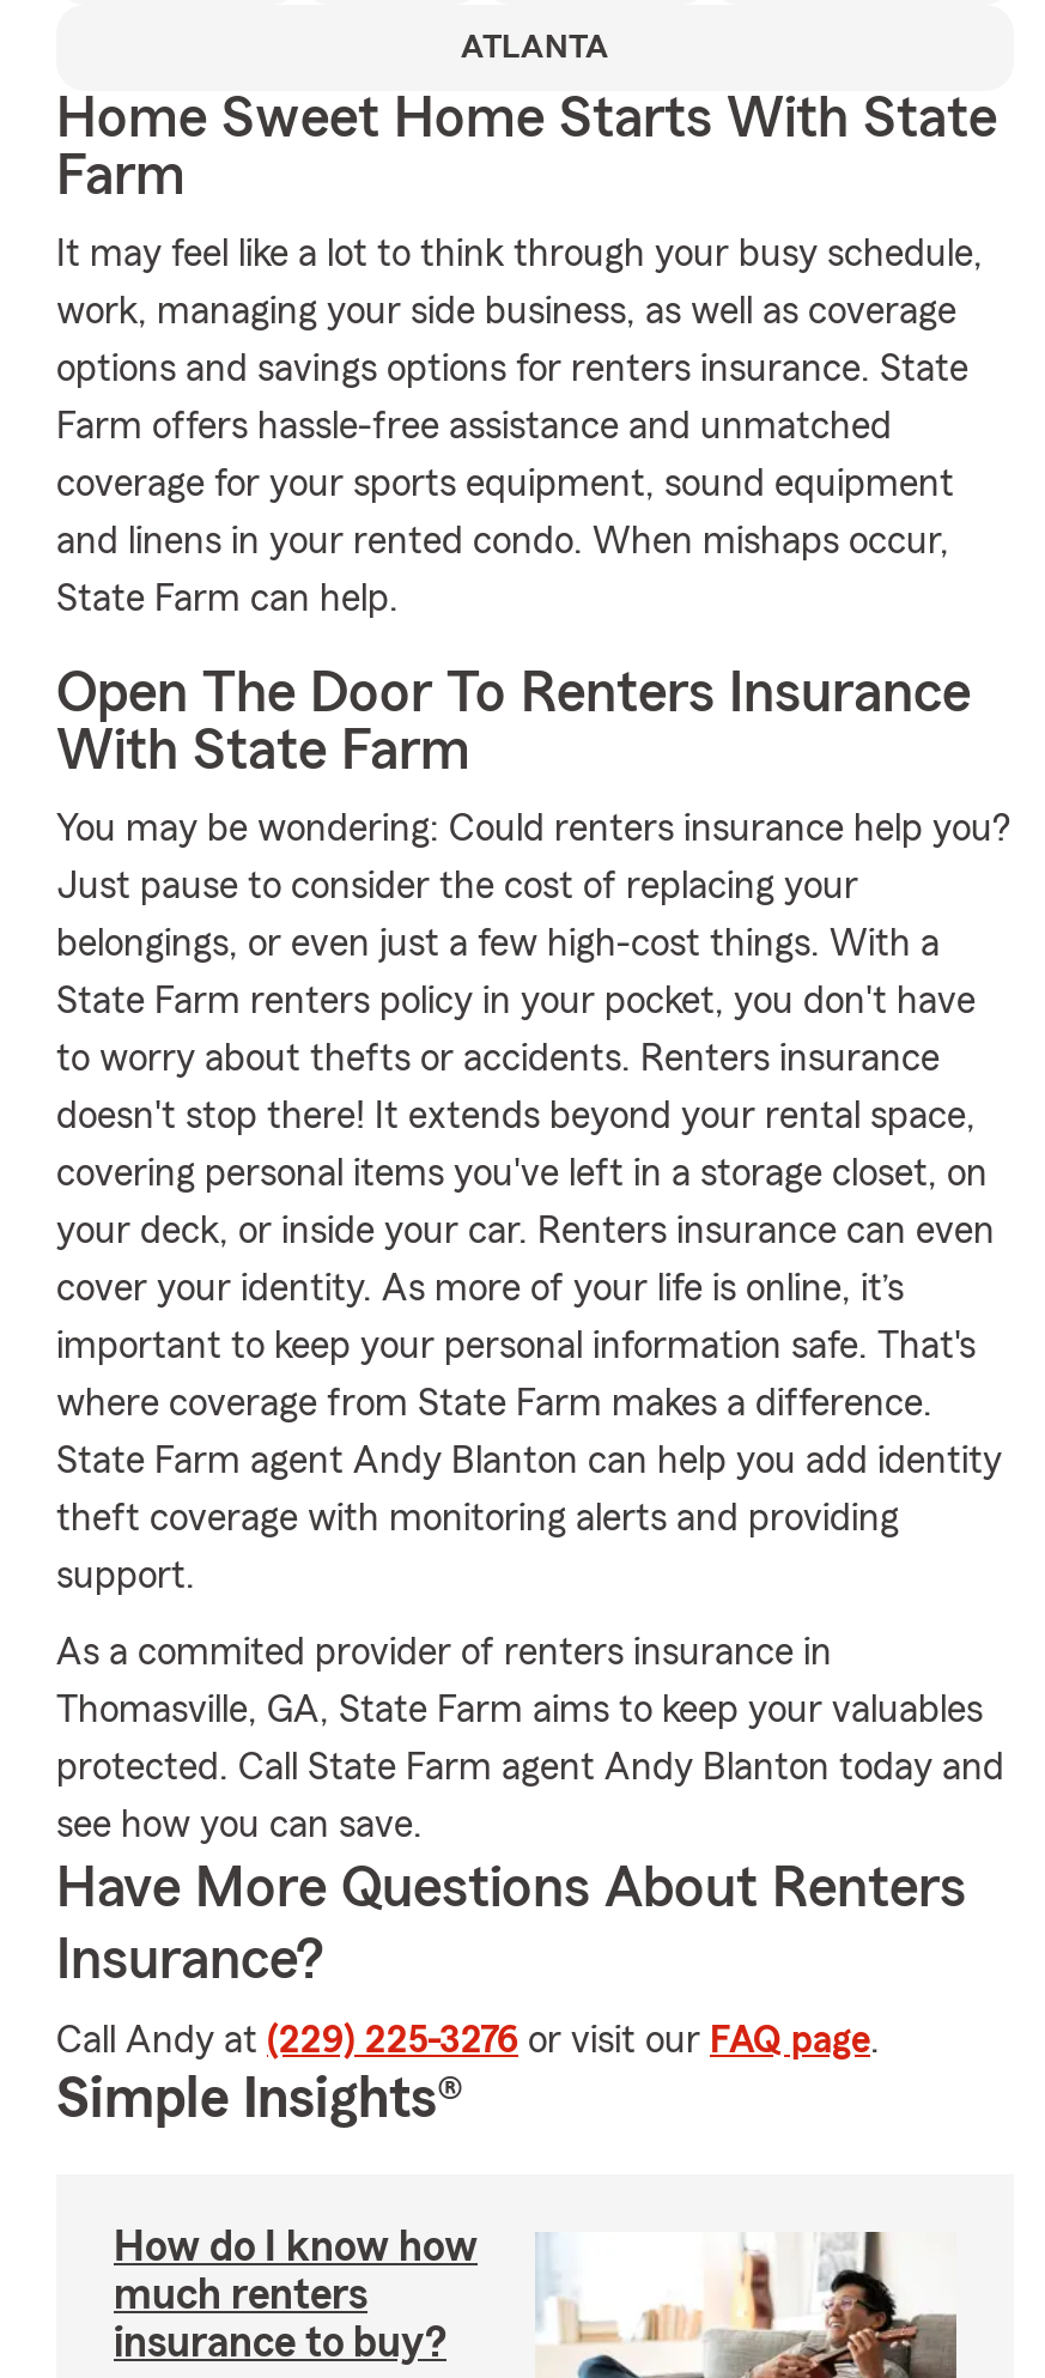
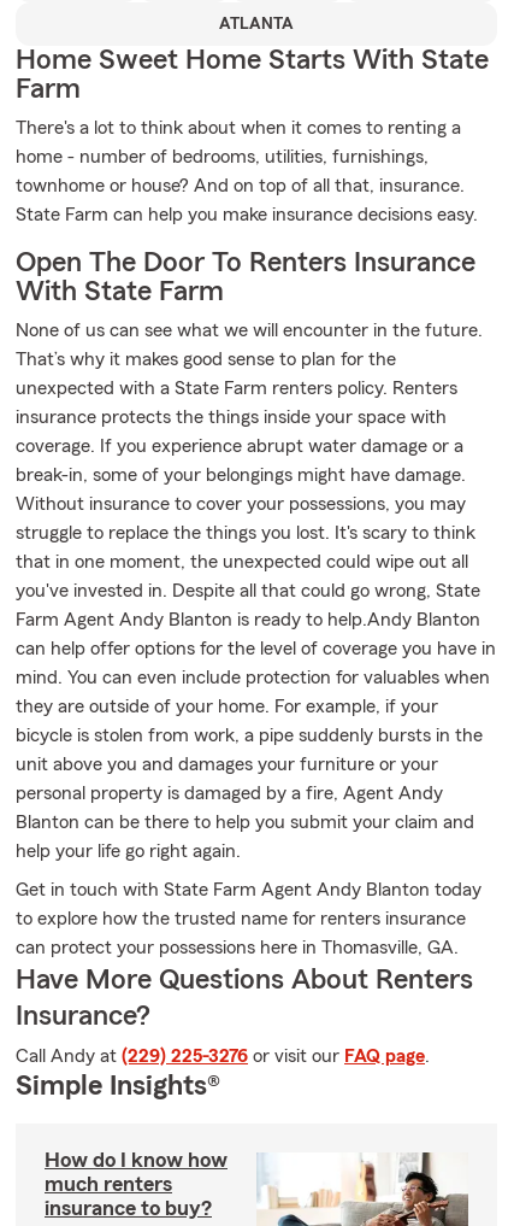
- It may feel like a lot to think through your busy schedule,
- work, managing your side business, as well as coverage
- options and savings options for renters insurance. State
- Farm offers hassle-free assistance and unmatched
- coverage for your sports equipment, sound equipment
- and linens in your rented condo. When mishaps occur,
- State Farm can help.
+ There's a lot to think about when it comes to renting a
+ home - number of bedrooms, utilities, furnishings,
+ townhome or house? And on top of all that, insurance.
+ State Farm can help you make insurance decisions easy.

moved up: Open The Door To Renters Insurance | With State Farm

- You may be wondering: Could renters insurance help you?
- Just pause to consider the cost of replacing your
- belongings, or even just a few high-cost things. With a
- State Farm renters policy in your pocket, you don't have
- to worry about thefts or accidents. Renters insurance
- doesn't stop there! It extends beyond your rental space,
- covering personal items you've left in a storage closet, on
- your deck, or inside your car. Renters insurance can even
- cover your identity. As more of your life is online, it’s
- important to keep your personal information safe. That's
- where coverage from State Farm makes a difference.
- State Farm agent Andy Blanton can help you add identity
- theft coverage with monitoring alerts and providing
- support.
- As a commited provider of renters insurance in
- Thomasville, GA, State Farm aims to keep your valuables
- protected. Call State Farm agent Andy Blanton today and
- see how you can save.
+ None of us can see what we will encounter in the future.
+ That’s why it makes good sense to plan for the
+ unexpected with a State Farm renters policy. Renters
+ insurance protects the things inside your space with
+ coverage. If you experience abrupt water damage or a
+ break-in, some of your belongings might have damage.
+ Without insurance to cover your possessions, you may
+ struggle to replace the things you lost. It's scary to think
+ that in one moment, the unexpected could wipe out all
+ you've invested in. Despite all that could go wrong, State
+ Farm Agent Andy Blanton is ready to help.Andy Blanton
+ can help offer options for the level of coverage you have in
+ mind. You can even include protection for valuables when
+ they are outside of your home. For example, if your
+ bicycle is stolen from work, a pipe suddenly bursts in the
+ unit above you and damages your furniture or your
+ personal property is damaged by a fire, Agent Andy
+ Blanton can be there to help you submit your claim and
+ help your life go right again.
+ Get in touch with State Farm Agent Andy Blanton today
+ to explore how the trusted name for renters insurance
+ can protect your possessions here in Thomasville, GA.
